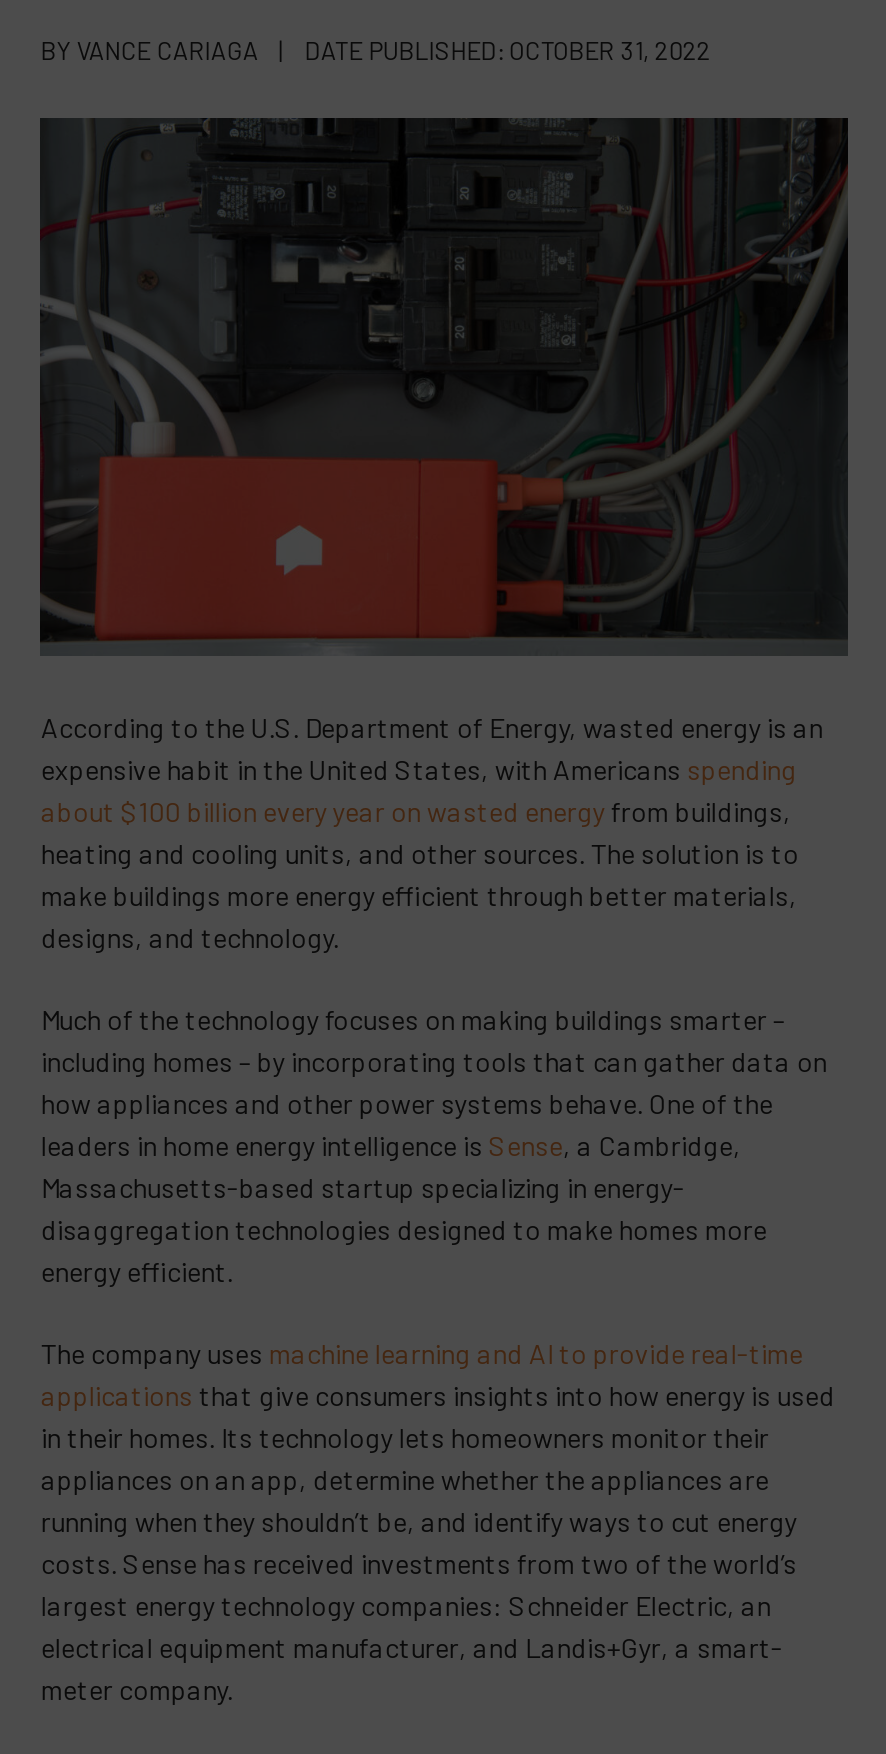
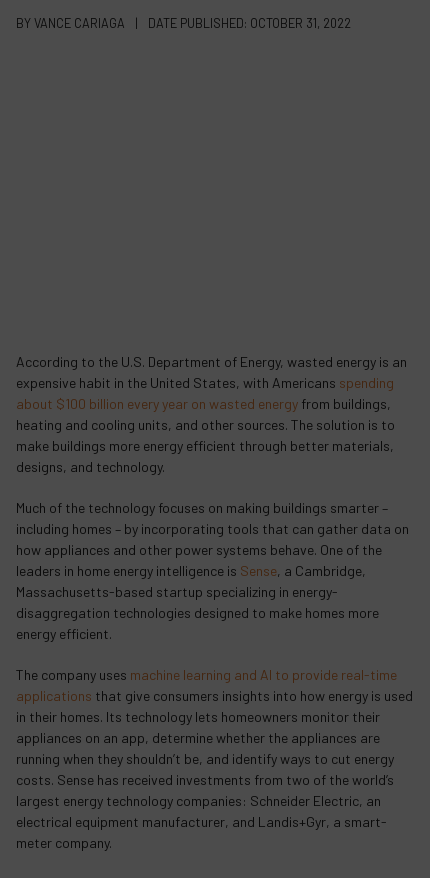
- [image]
